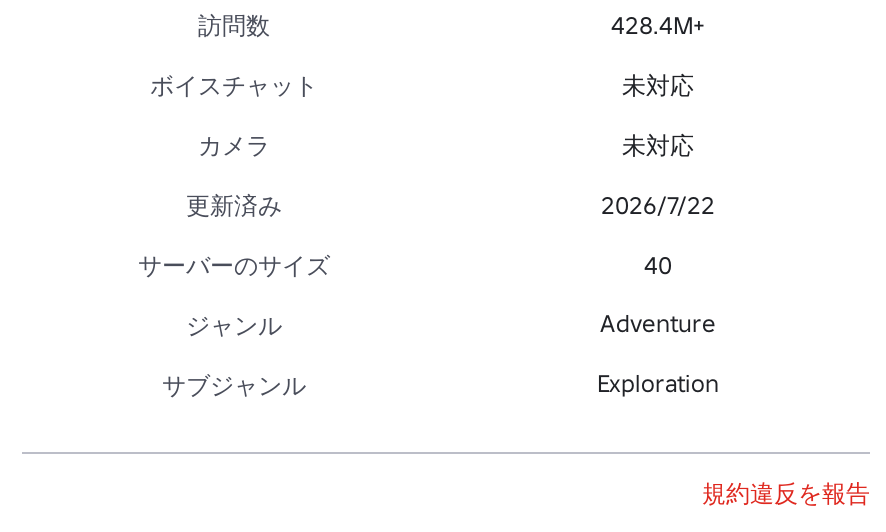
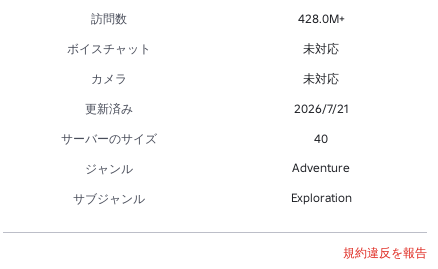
- 428.4M+
+ 428.0M+

- 2026/7/22
+ 2026/7/21
